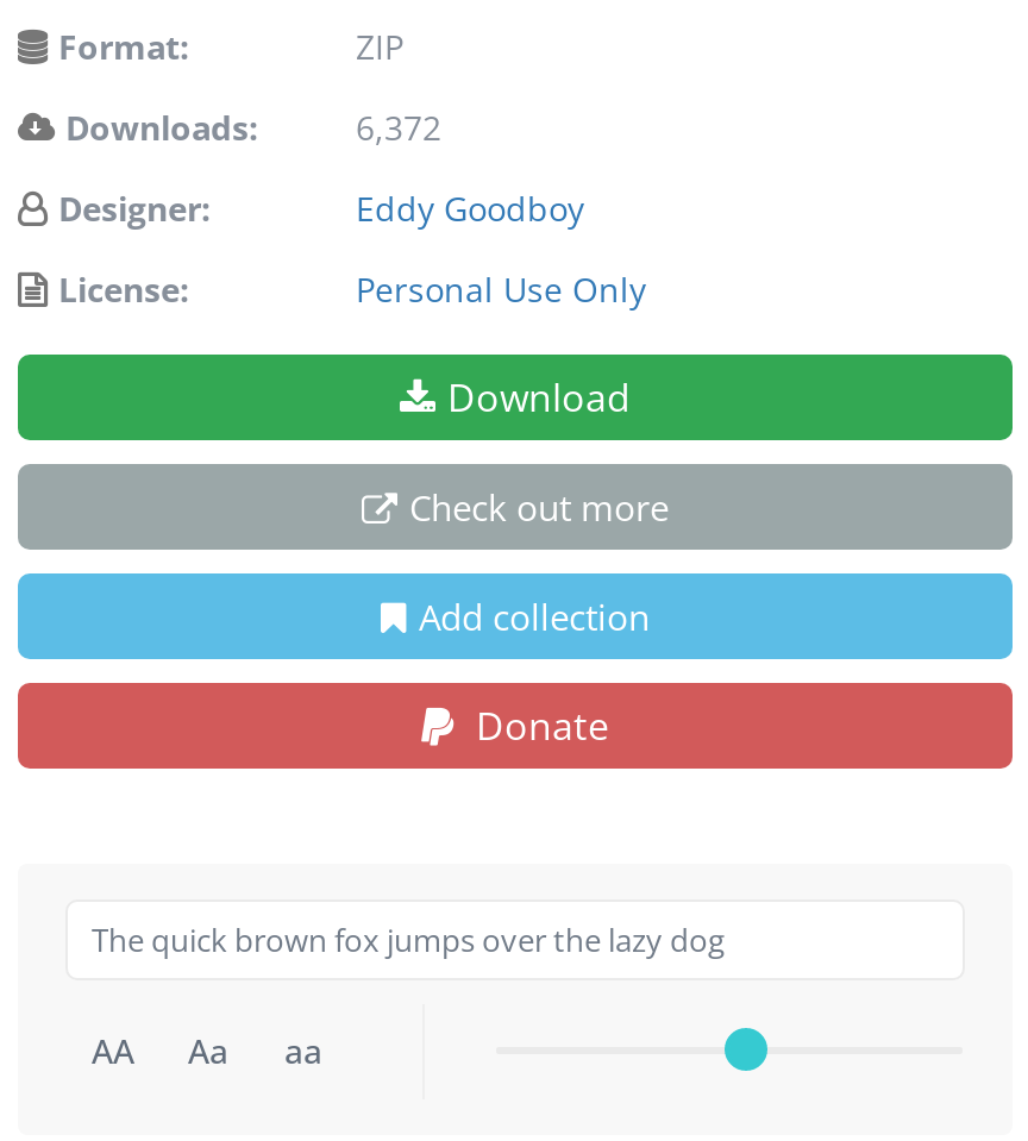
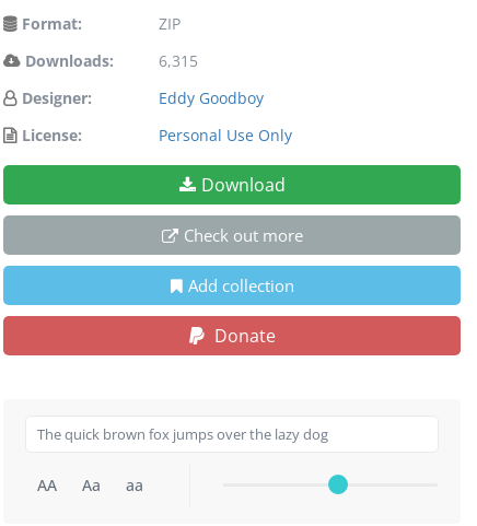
- 6,372
+ 6,315
